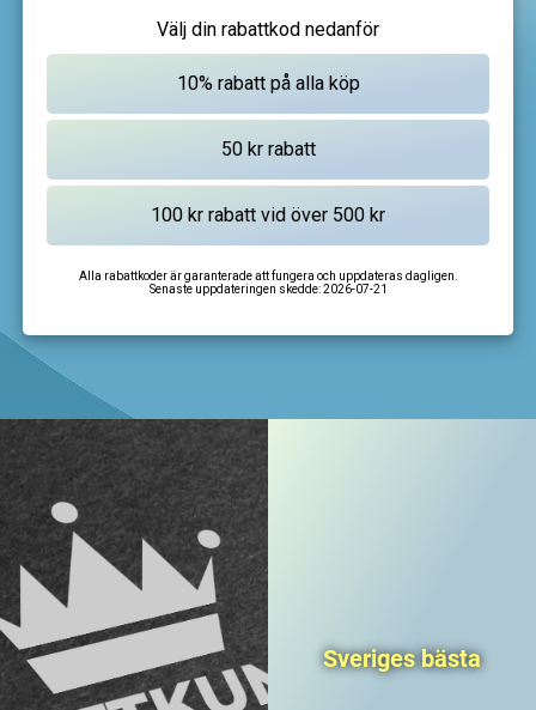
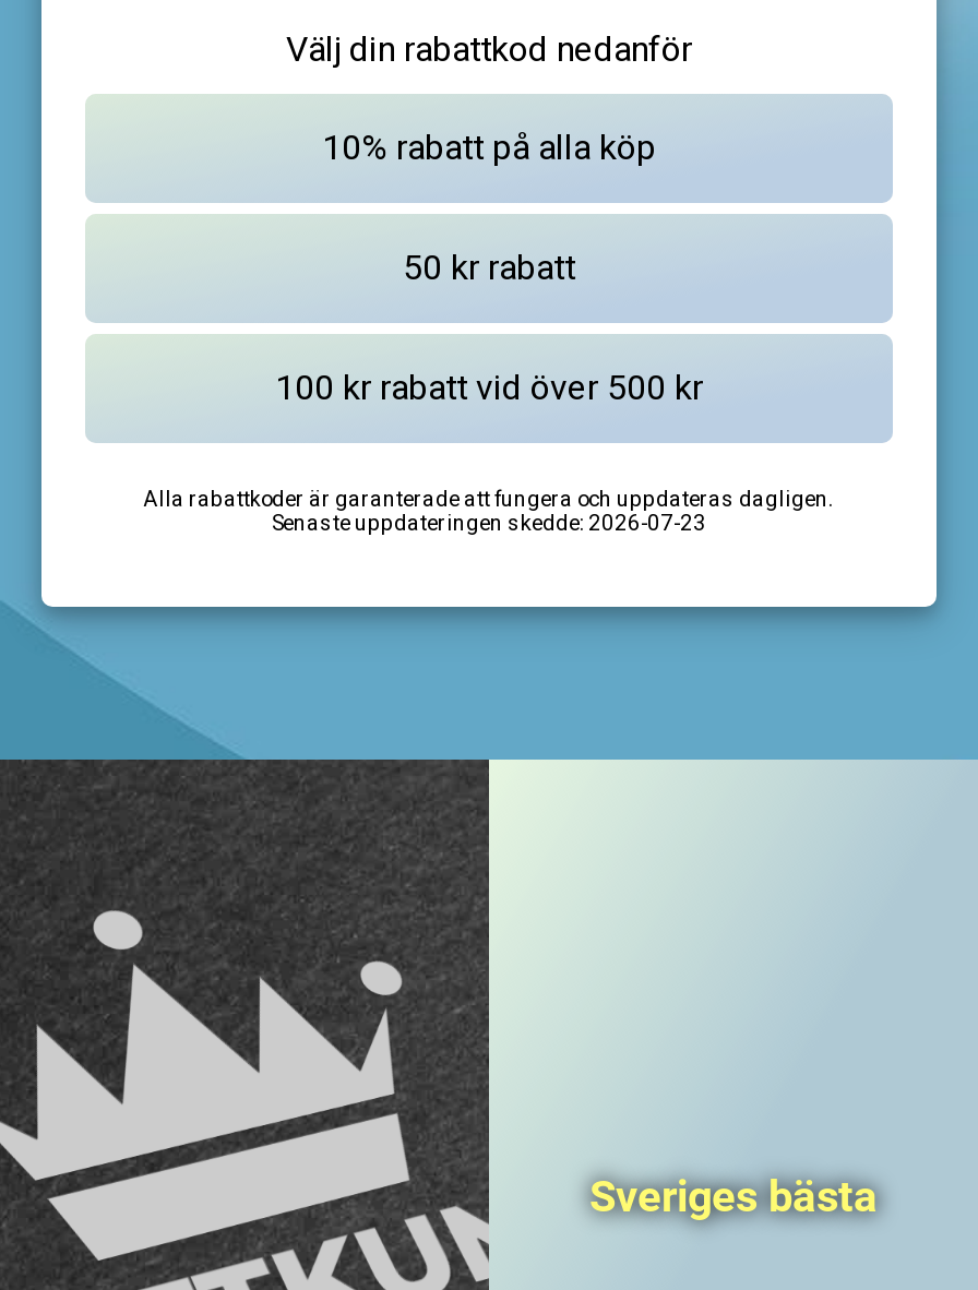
- Senaste uppdateringen skedde: 2026-07-21
+ Senaste uppdateringen skedde: 2026-07-23
